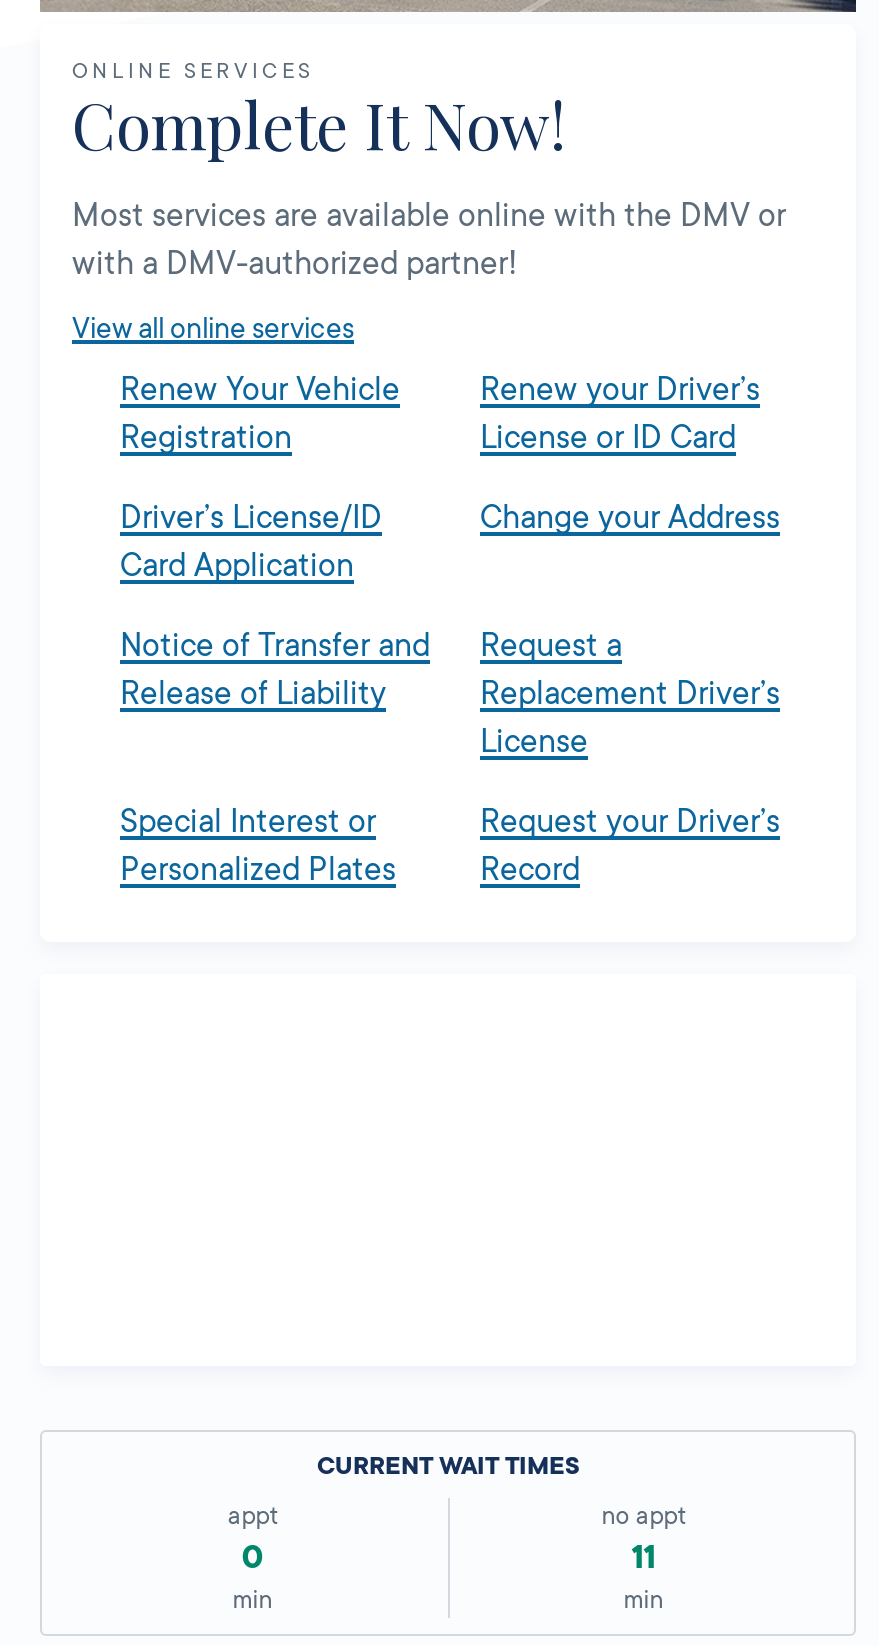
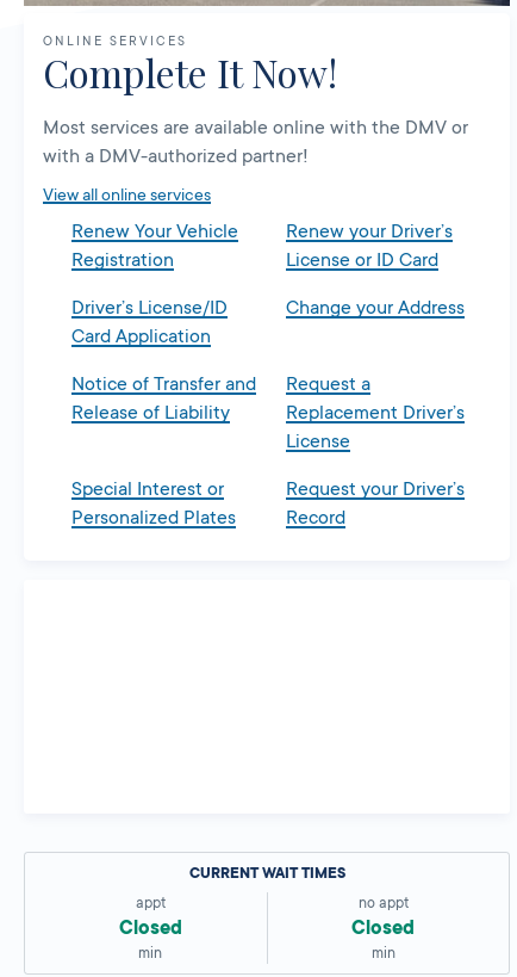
- 0
+ Closed

- 11
+ Closed
